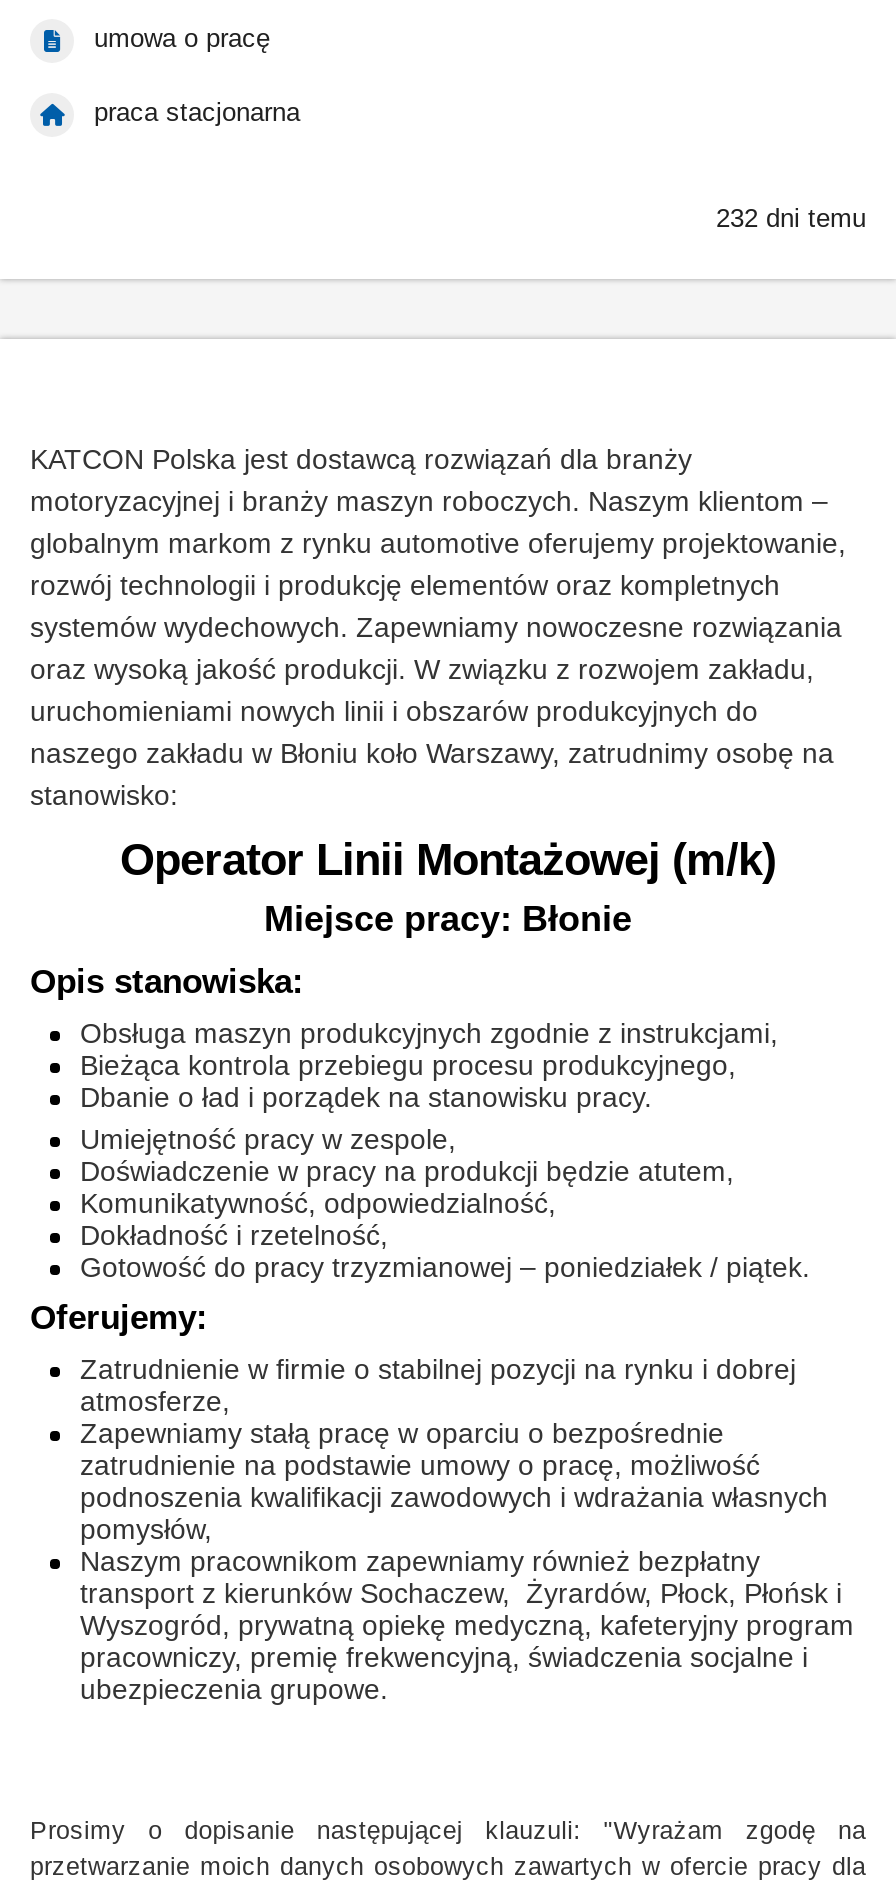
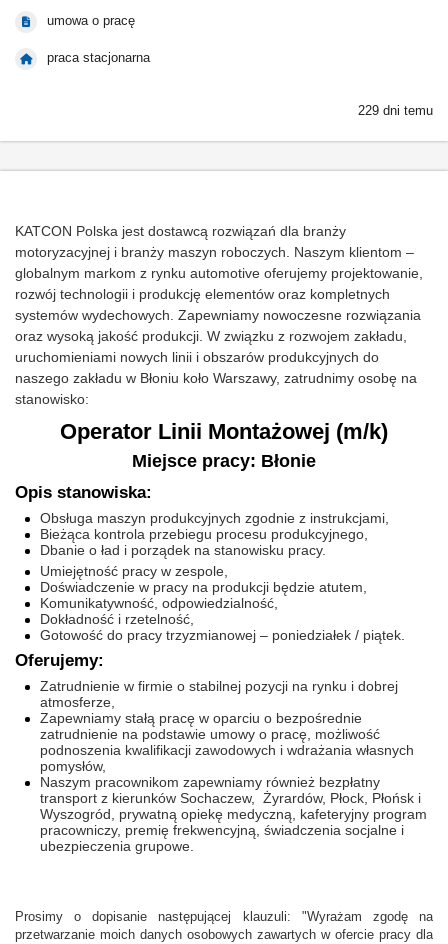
- 232 dni temu
+ 229 dni temu
